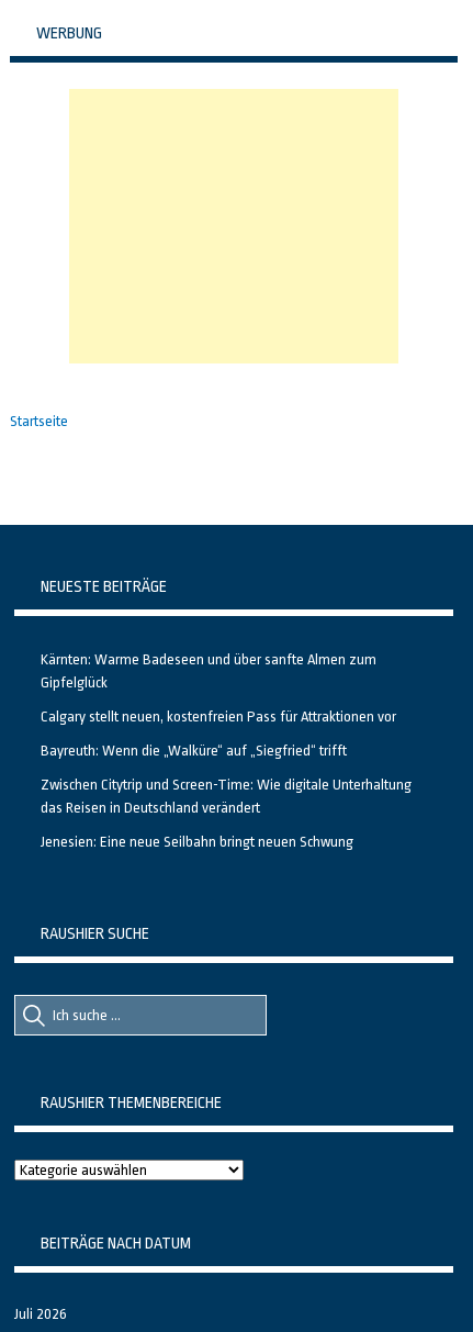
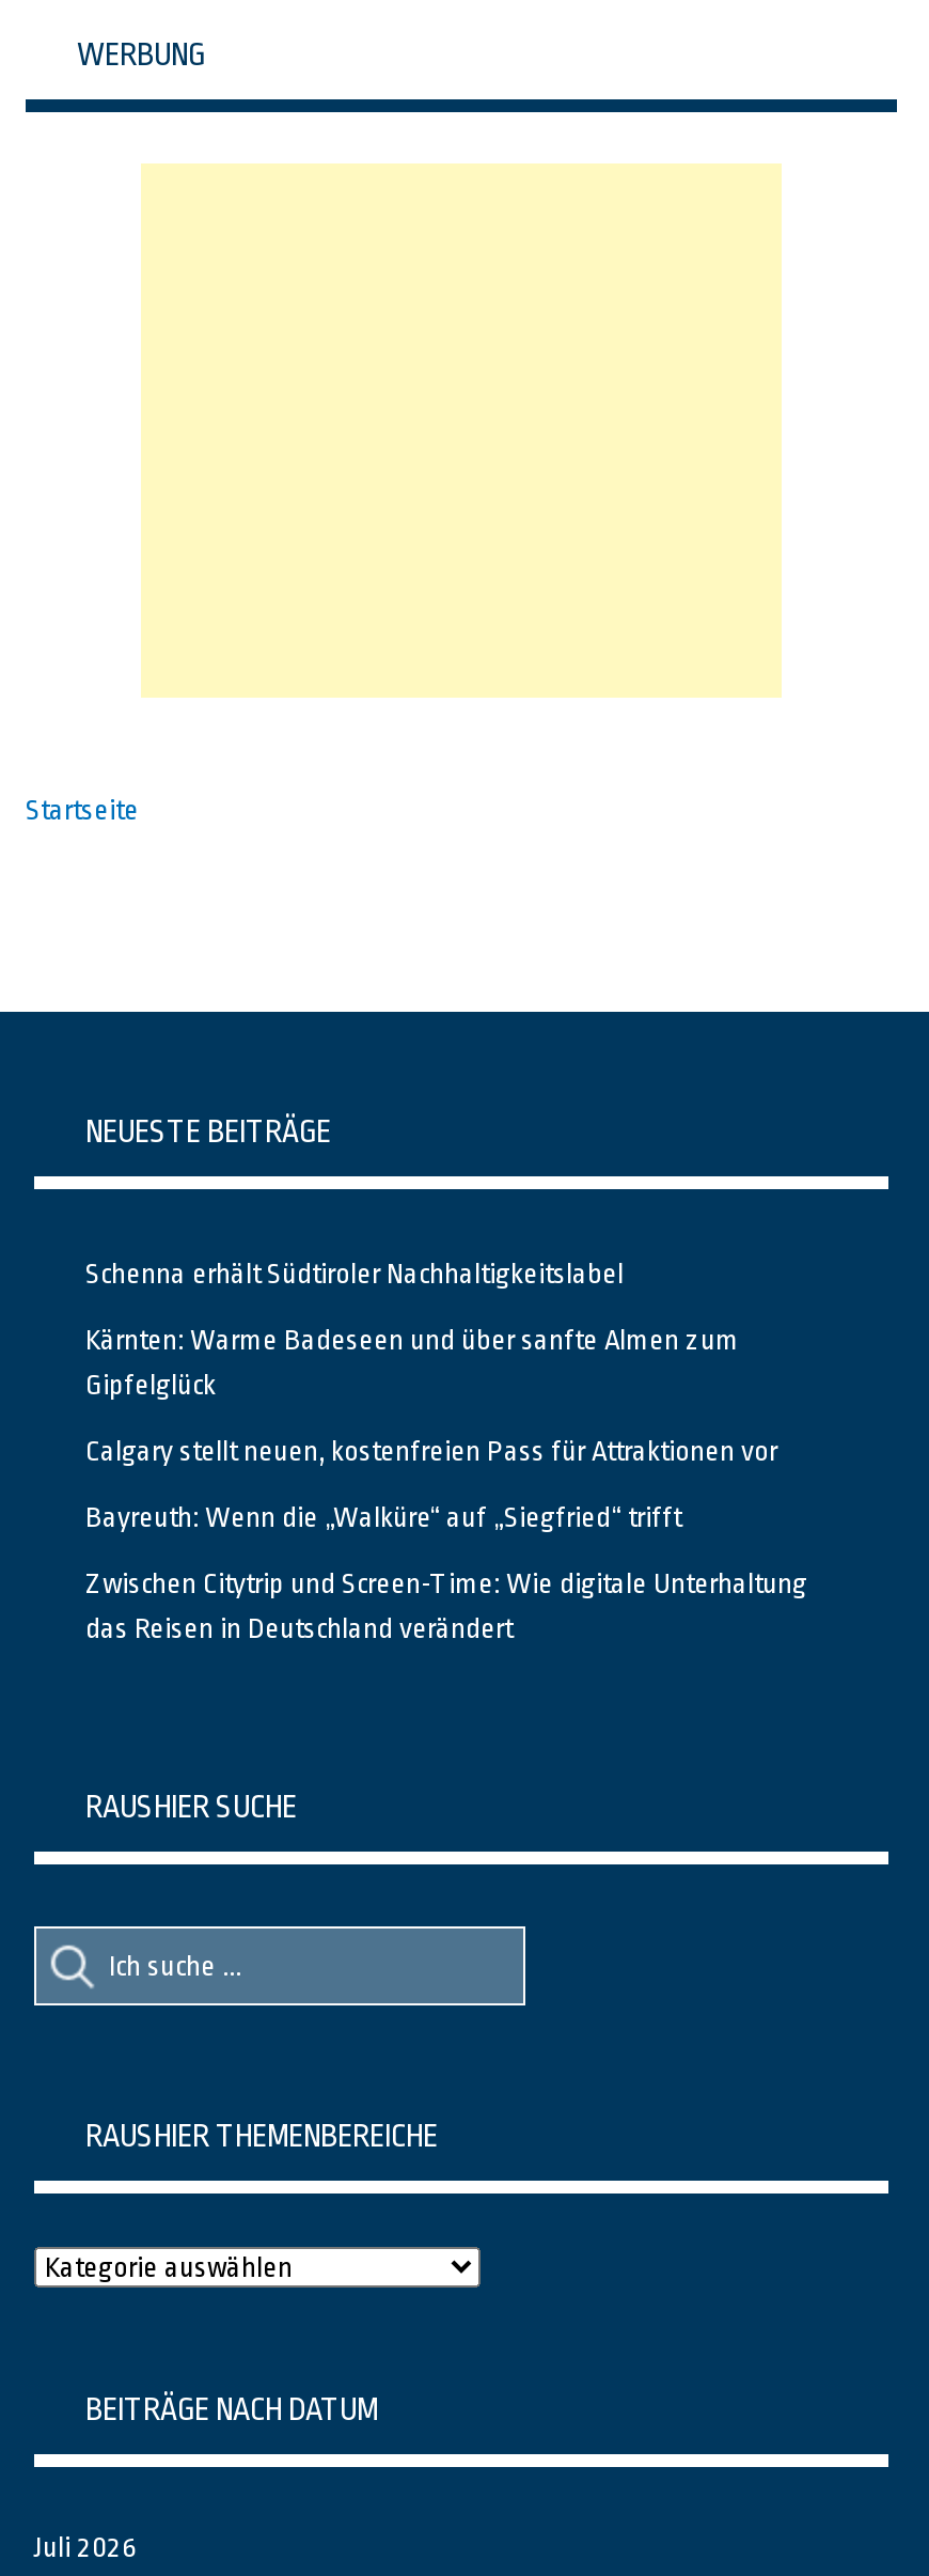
+ Schenna erhält Südtiroler Nachhaltigkeitslabel

moved down: Kärnten: Warme Badeseen und über sanfte Almen zum | Gipfelglück | Calgary stellt neuen, kostenfreien Pass für Attraktionen vor | Bayreuth: Wenn die „Walküre“ auf „Siegfried“ trifft | Zwischen Citytrip und Screen-Time: Wie digitale Unterhaltung | das Reisen in Deutschland verändert

- Jenesien: Eine neue Seilbahn bringt neuen Schwung
